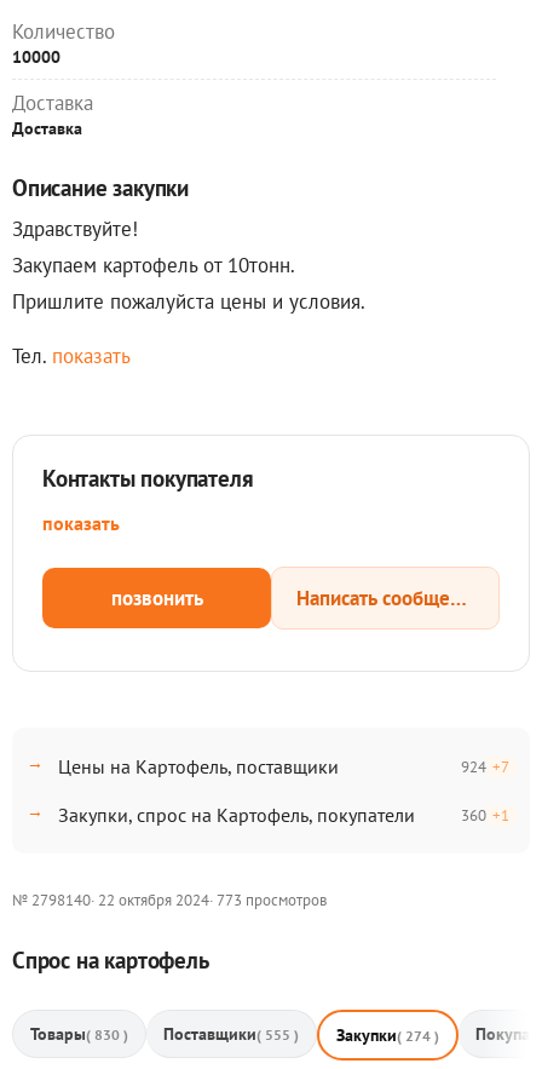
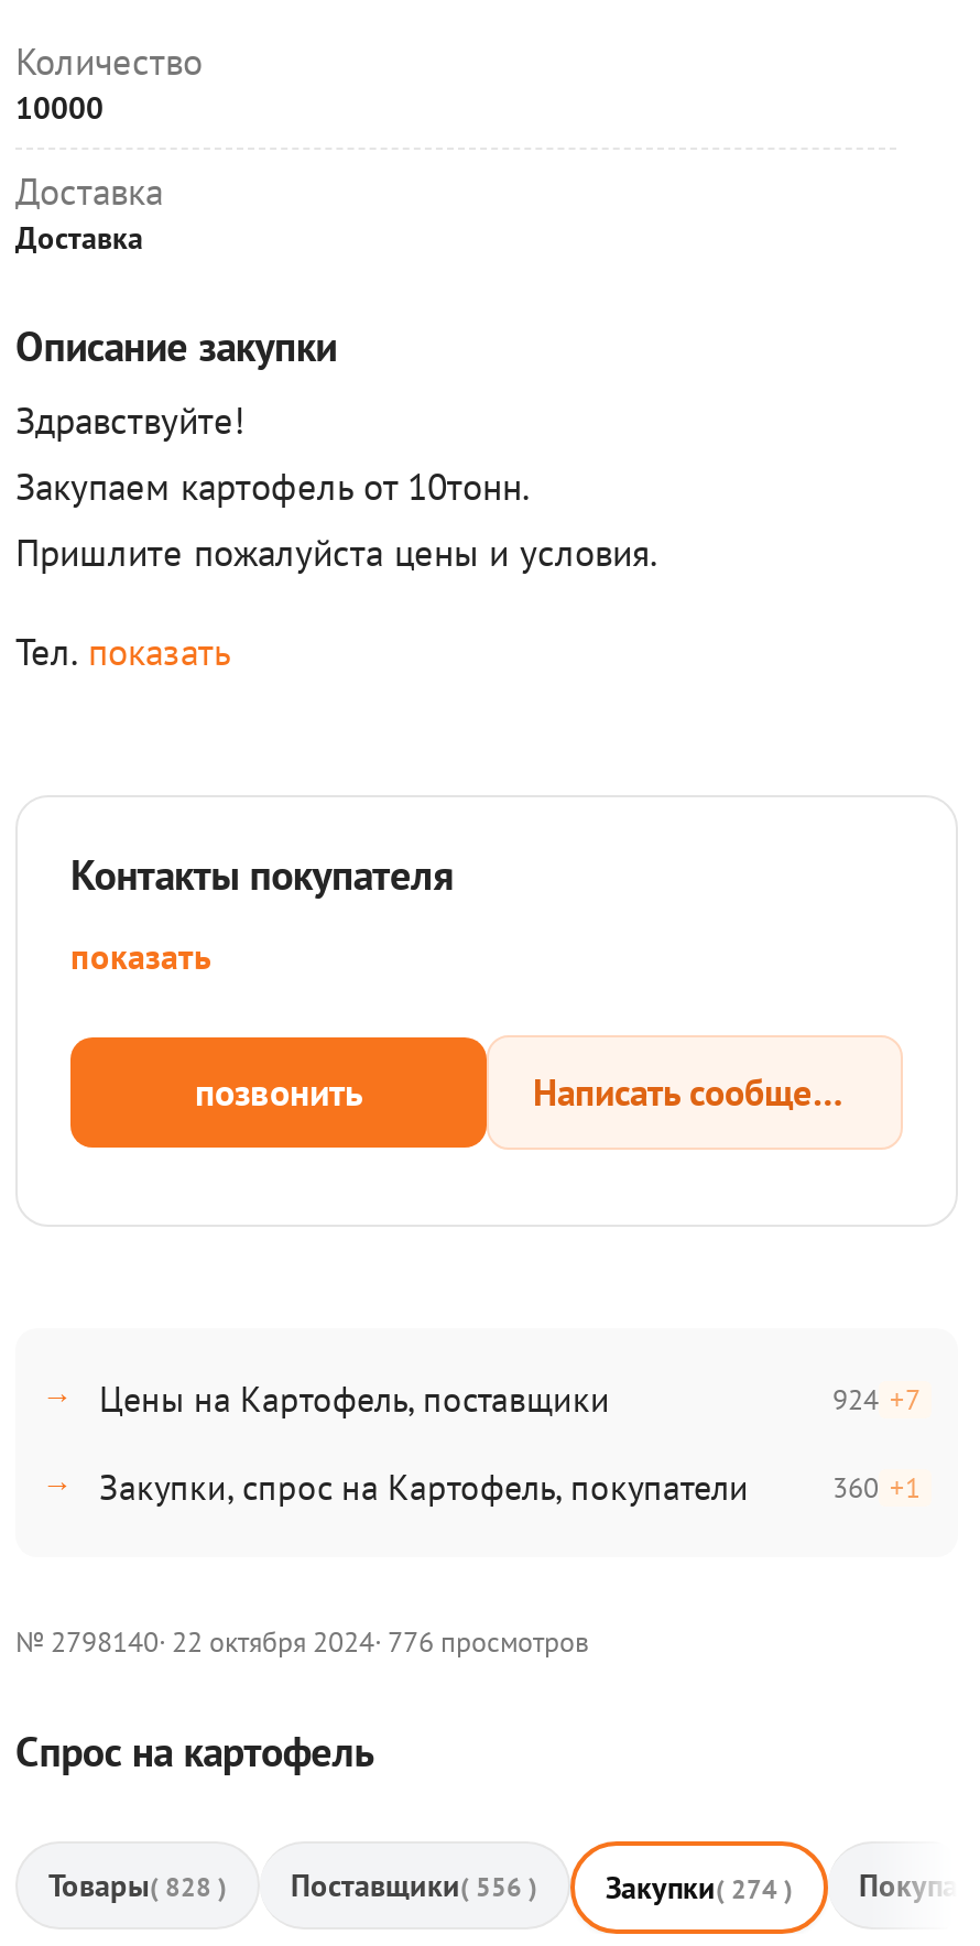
- № 2798140 · 22 октября 2024 · 773 просмотров
+ № 2798140 · 22 октября 2024 · 776 просмотров

- Товары ( 830 )
+ Товары ( 828 )

- Поставщики ( 555 )
+ Поставщики ( 556 )
